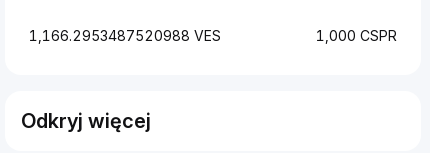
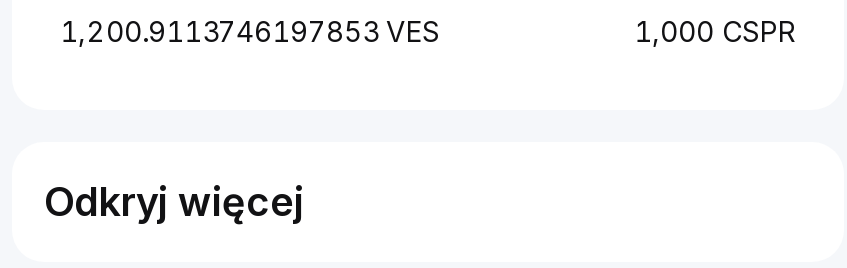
- 1,166.2953487520988 VES
+ 1,200.9113746197853 VES
